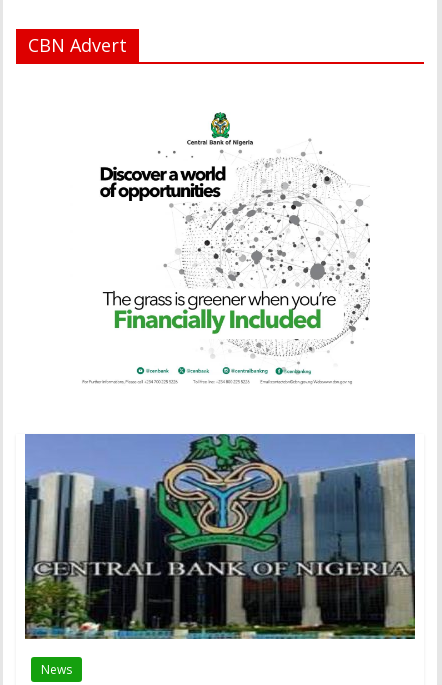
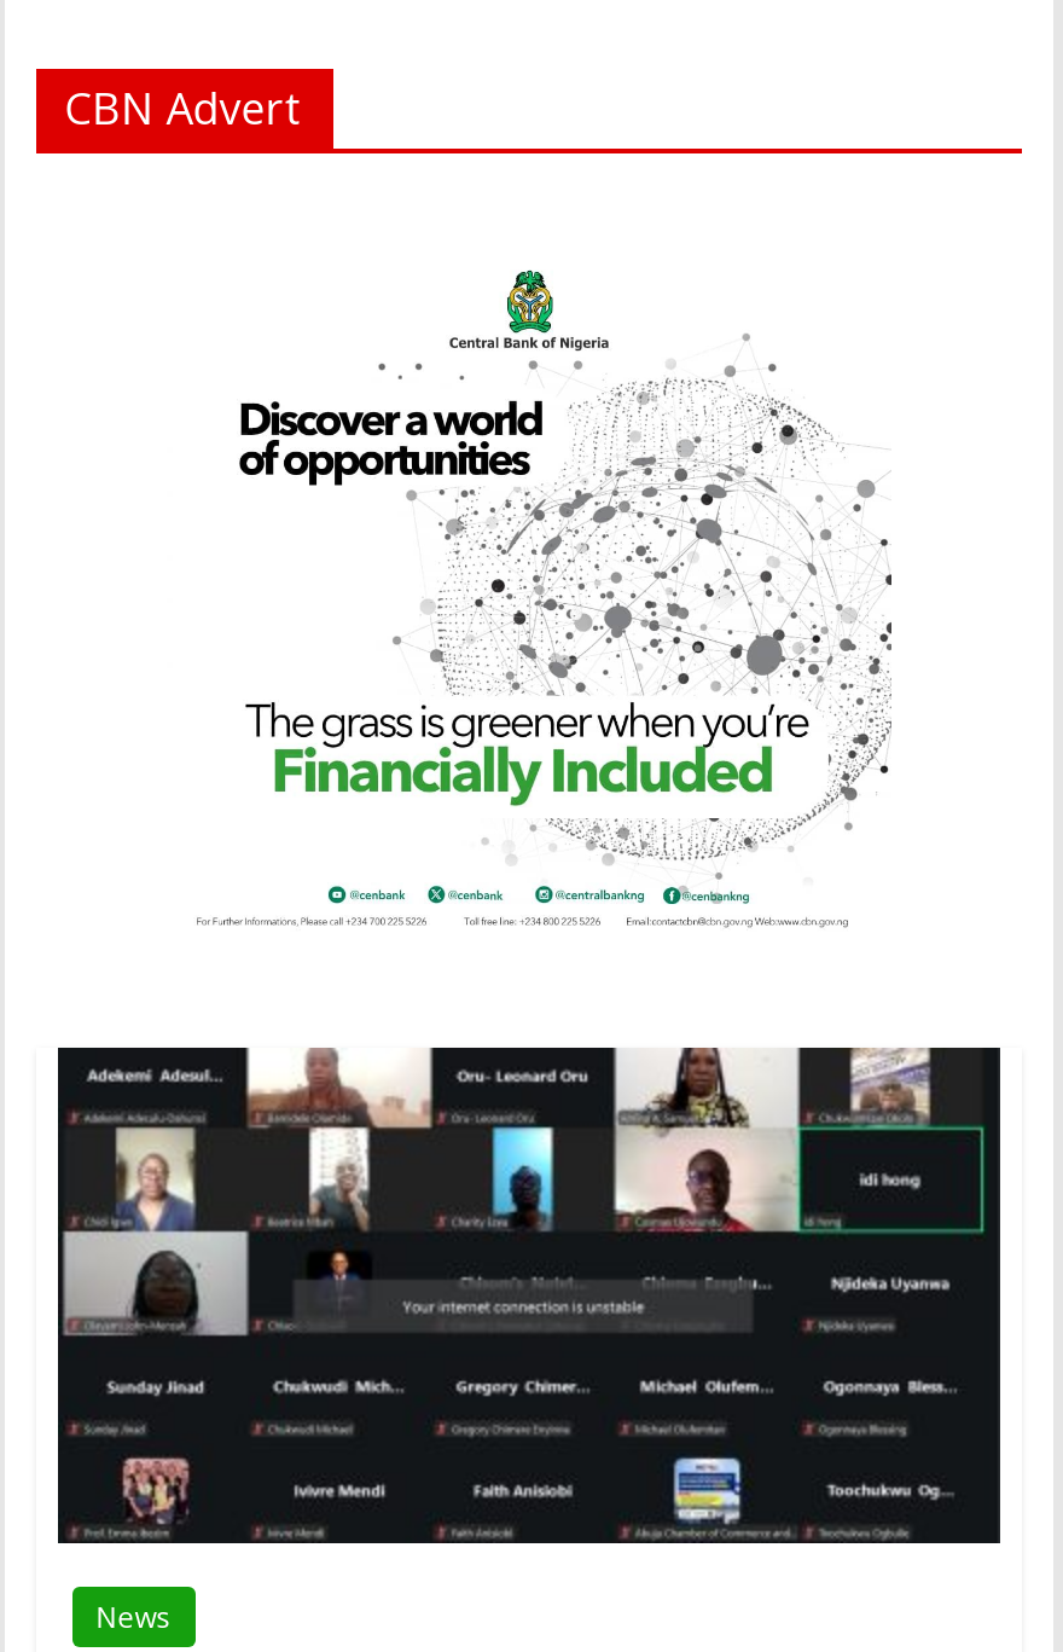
- [image]
+ [image]
